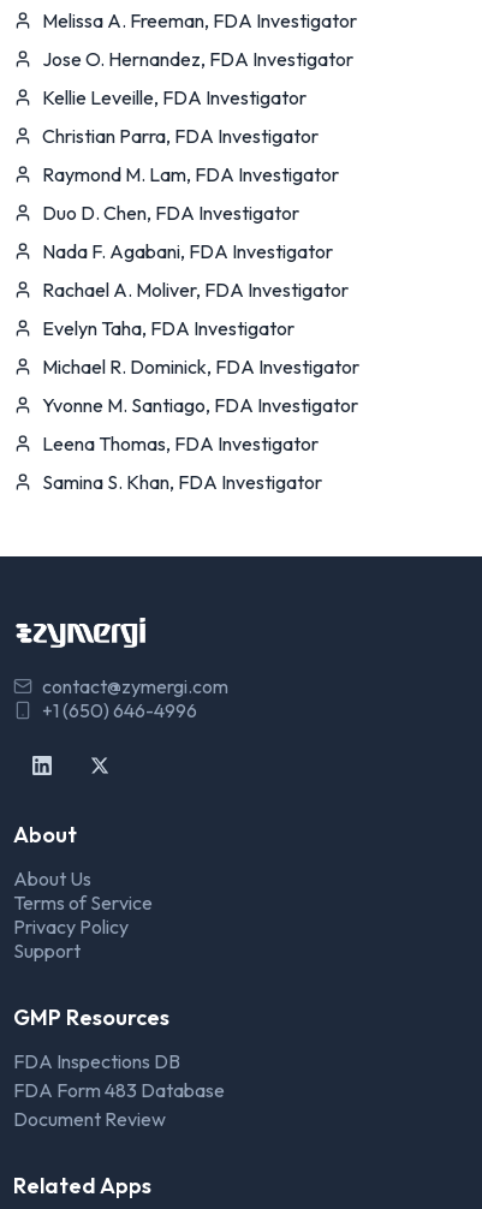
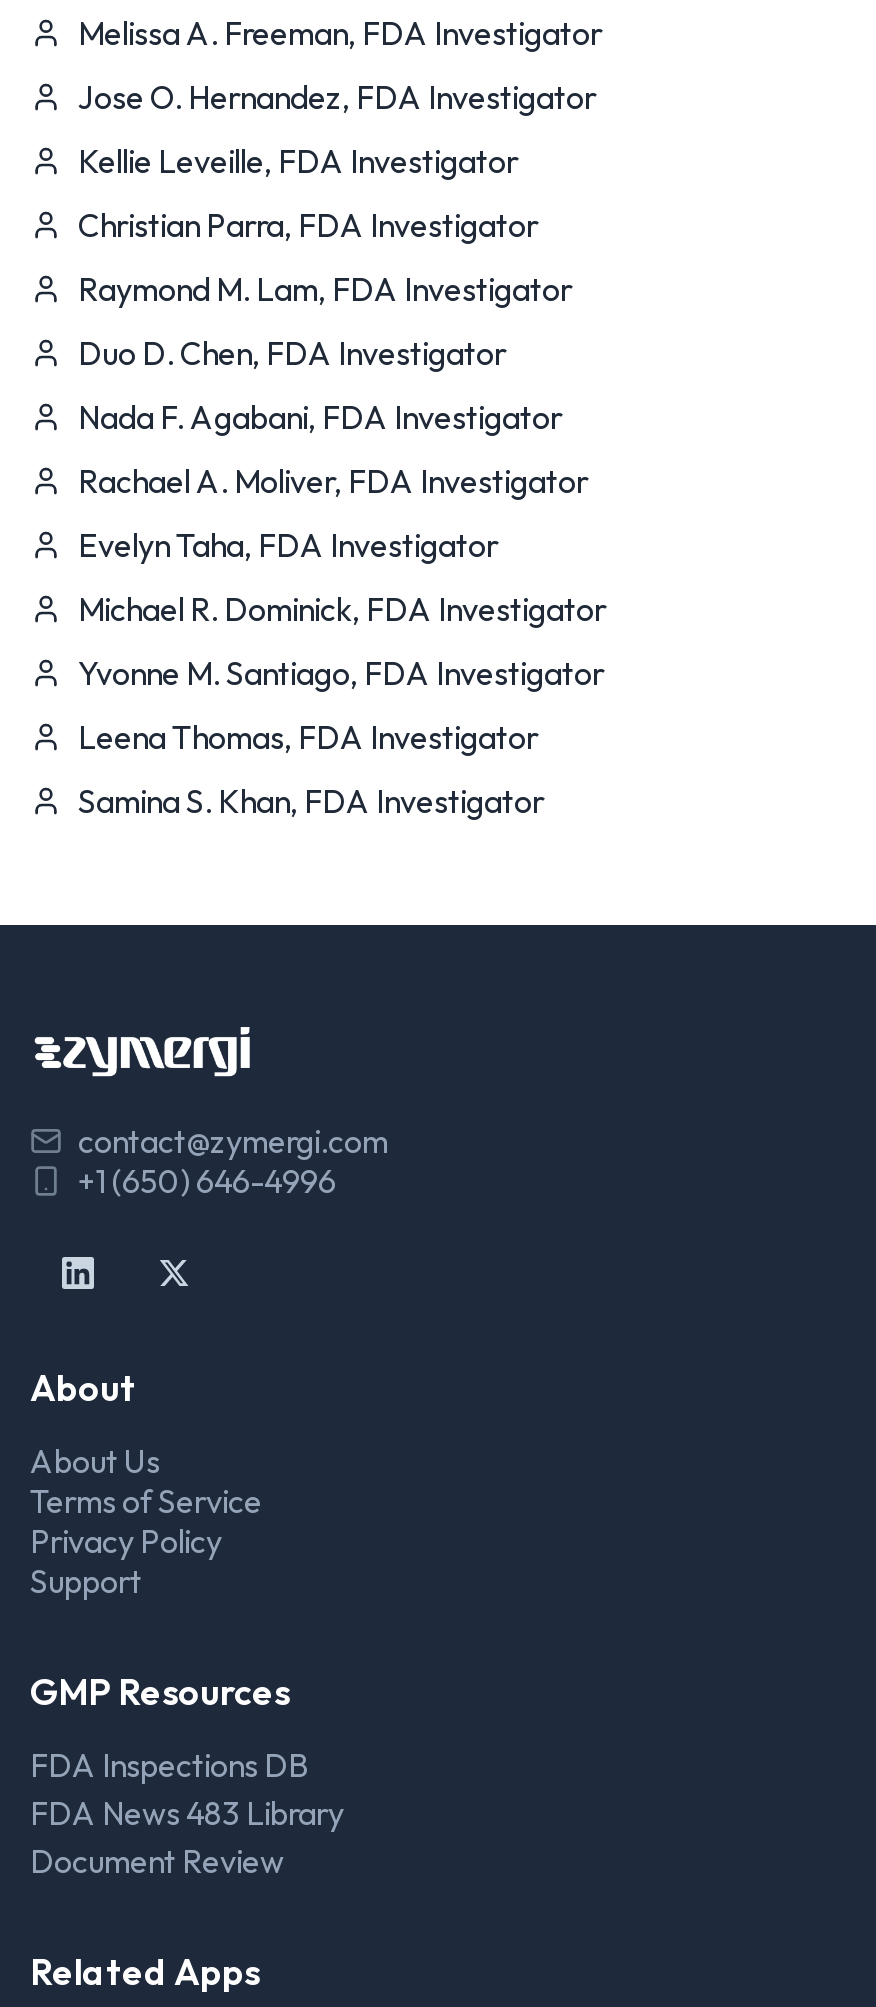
- FDA Form 483 Database
+ FDA News 483 Library
